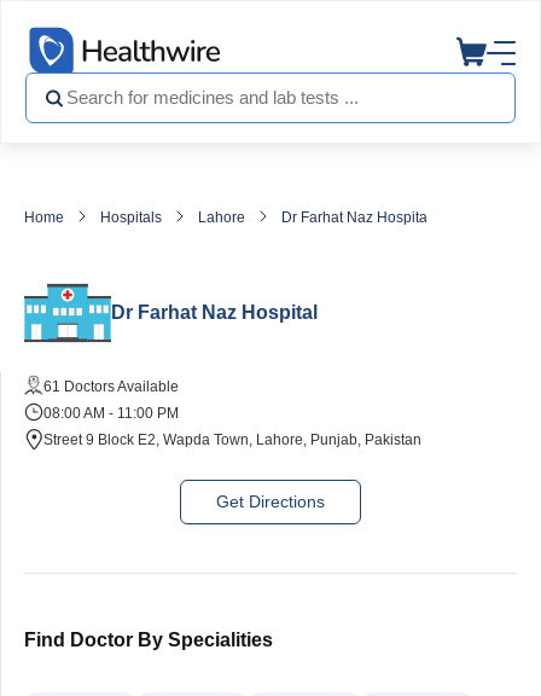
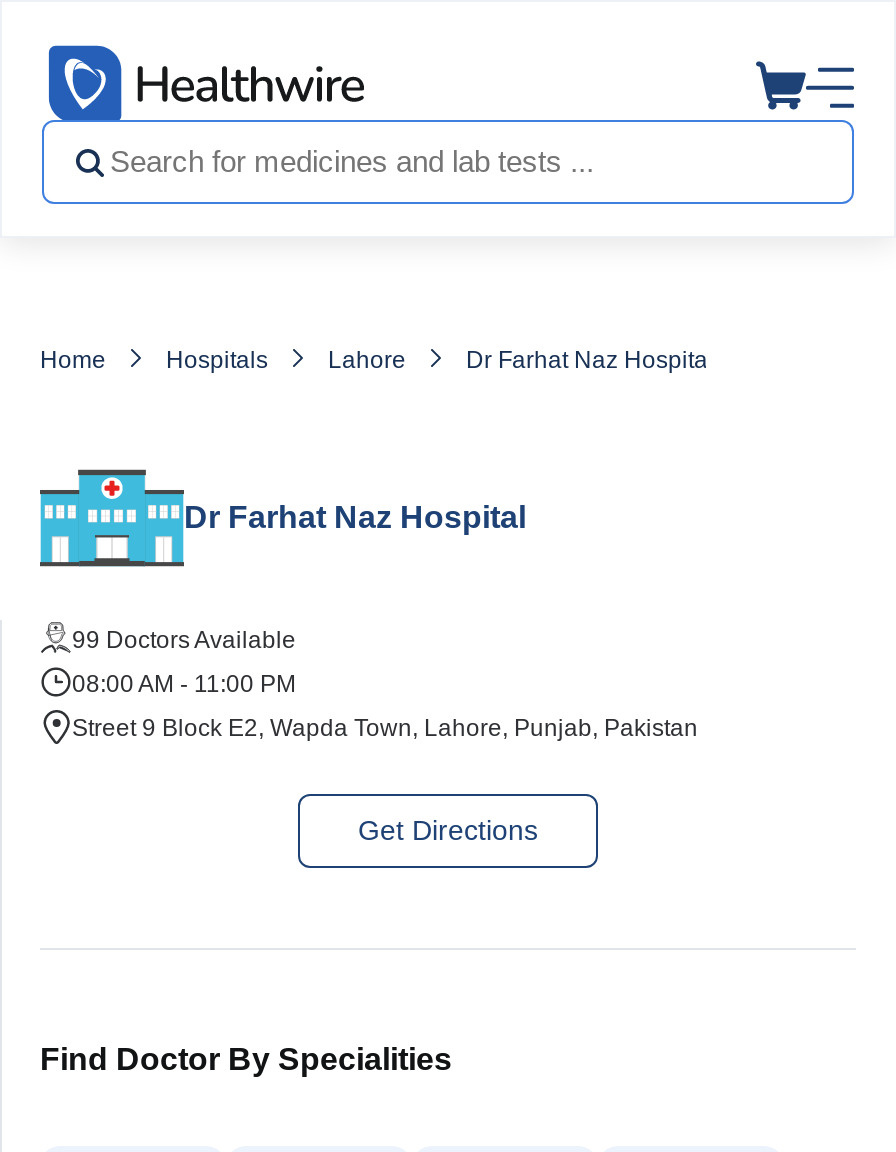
- 61 Doctors Available
+ 99 Doctors Available
